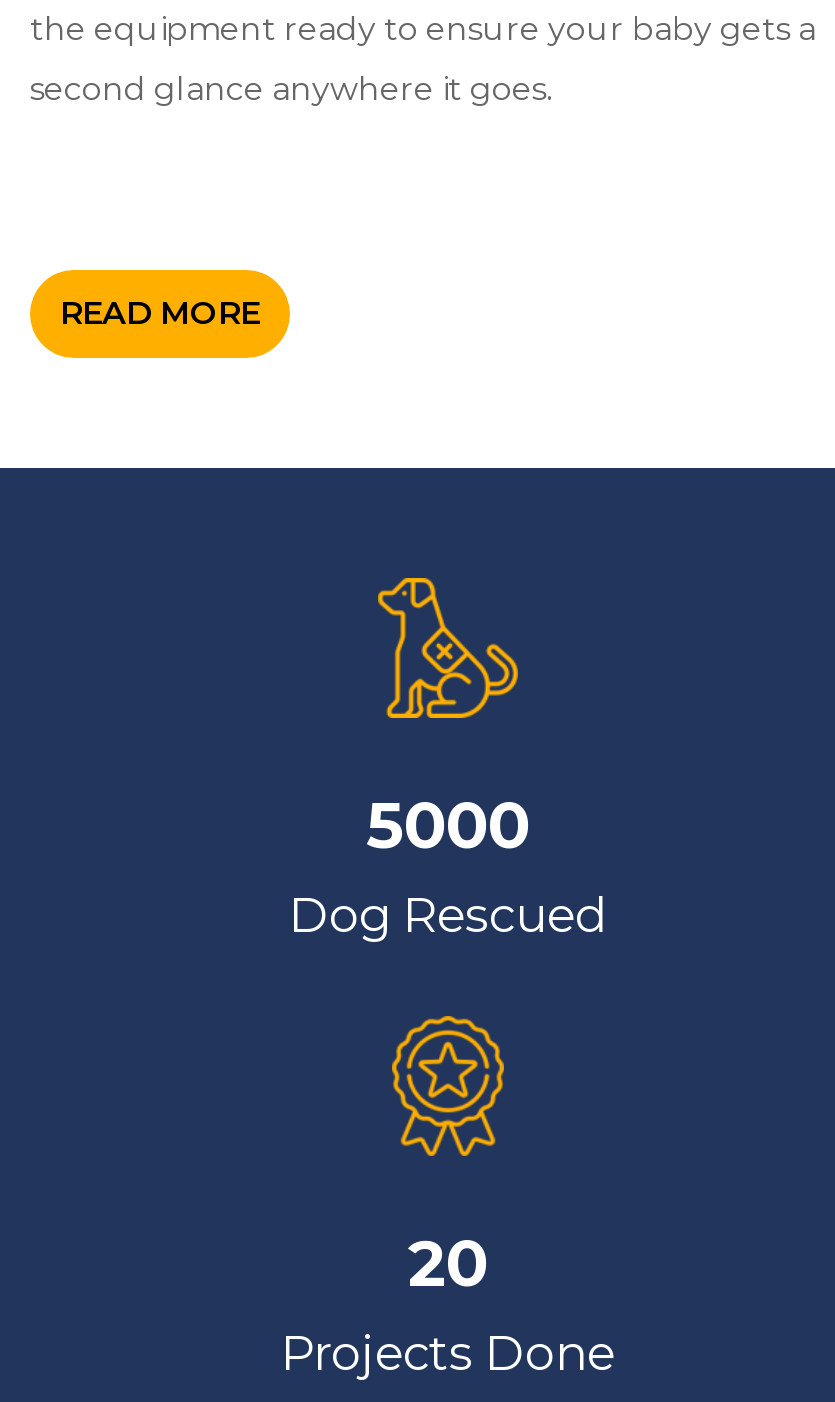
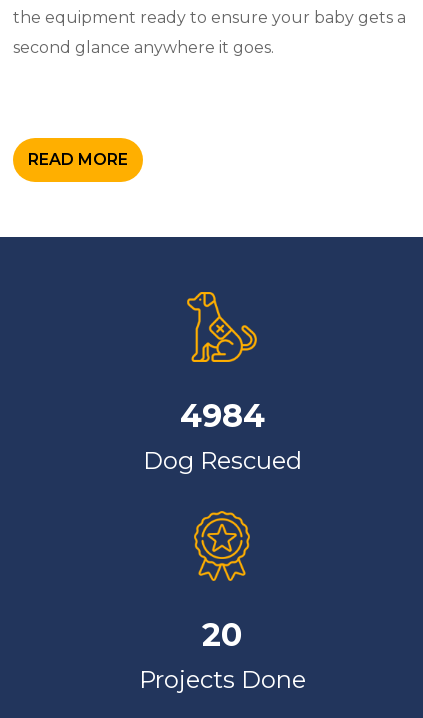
- 5000
+ 4984
